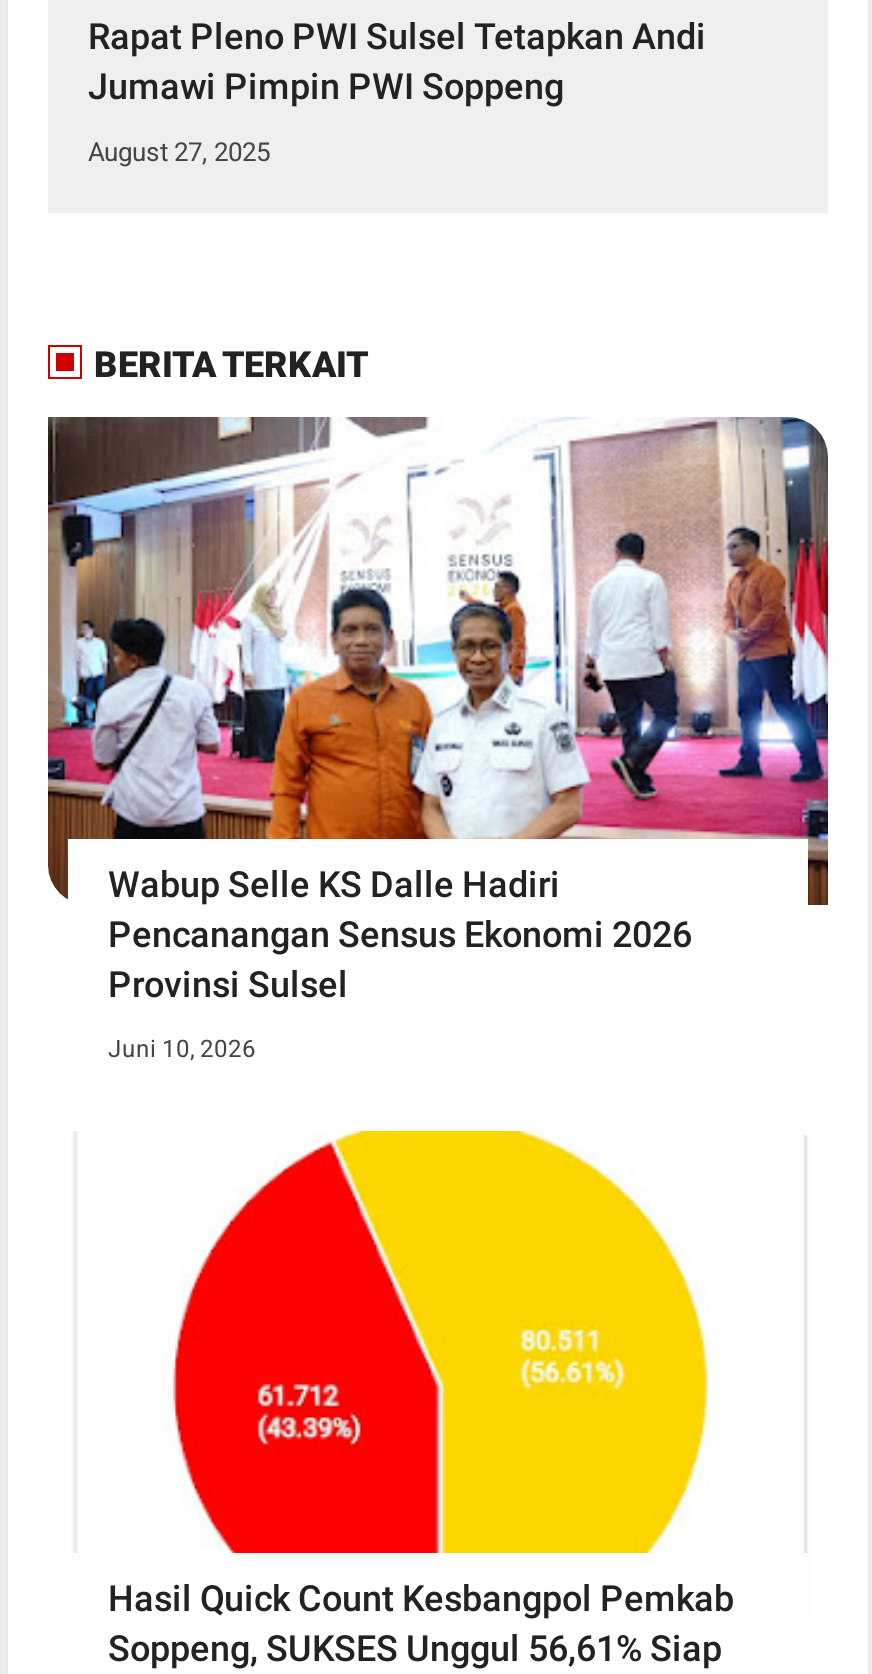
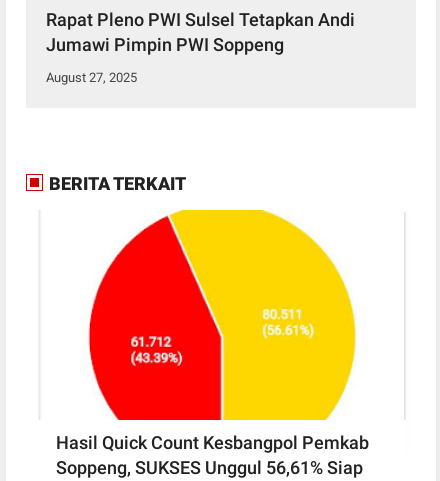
- [image]
- Wabup Selle KS Dalle Hadiri
- Pencanangan Sensus Ekonomi 2026
- Provinsi Sulsel
- Juni 10, 2026
